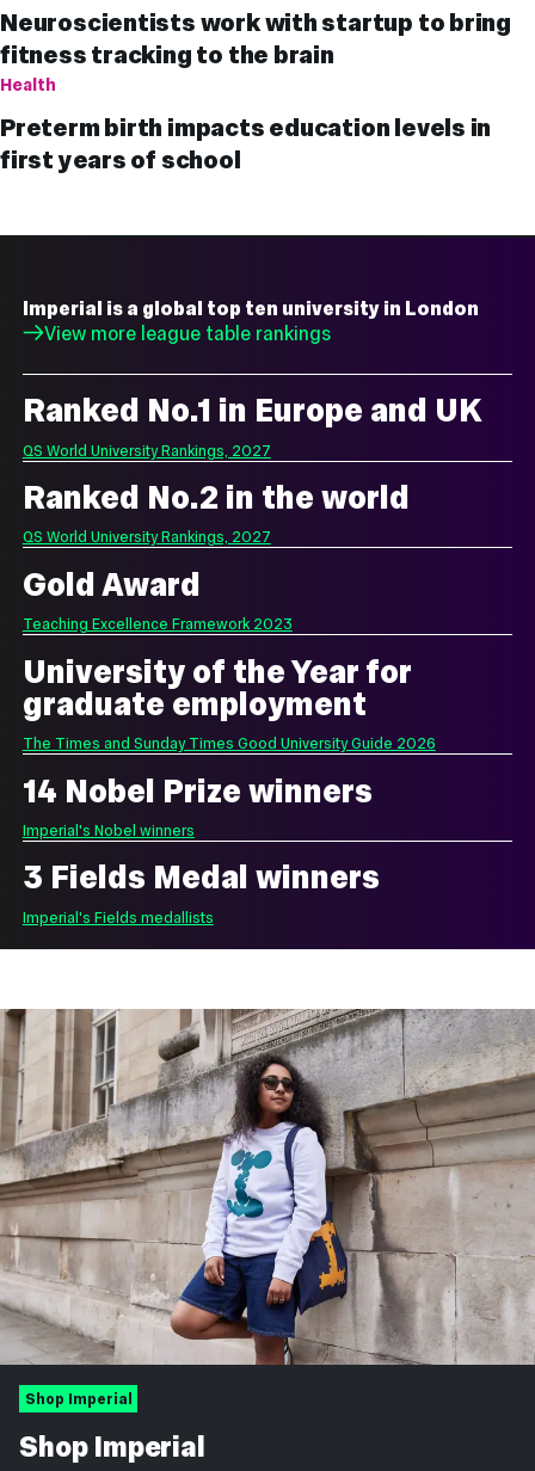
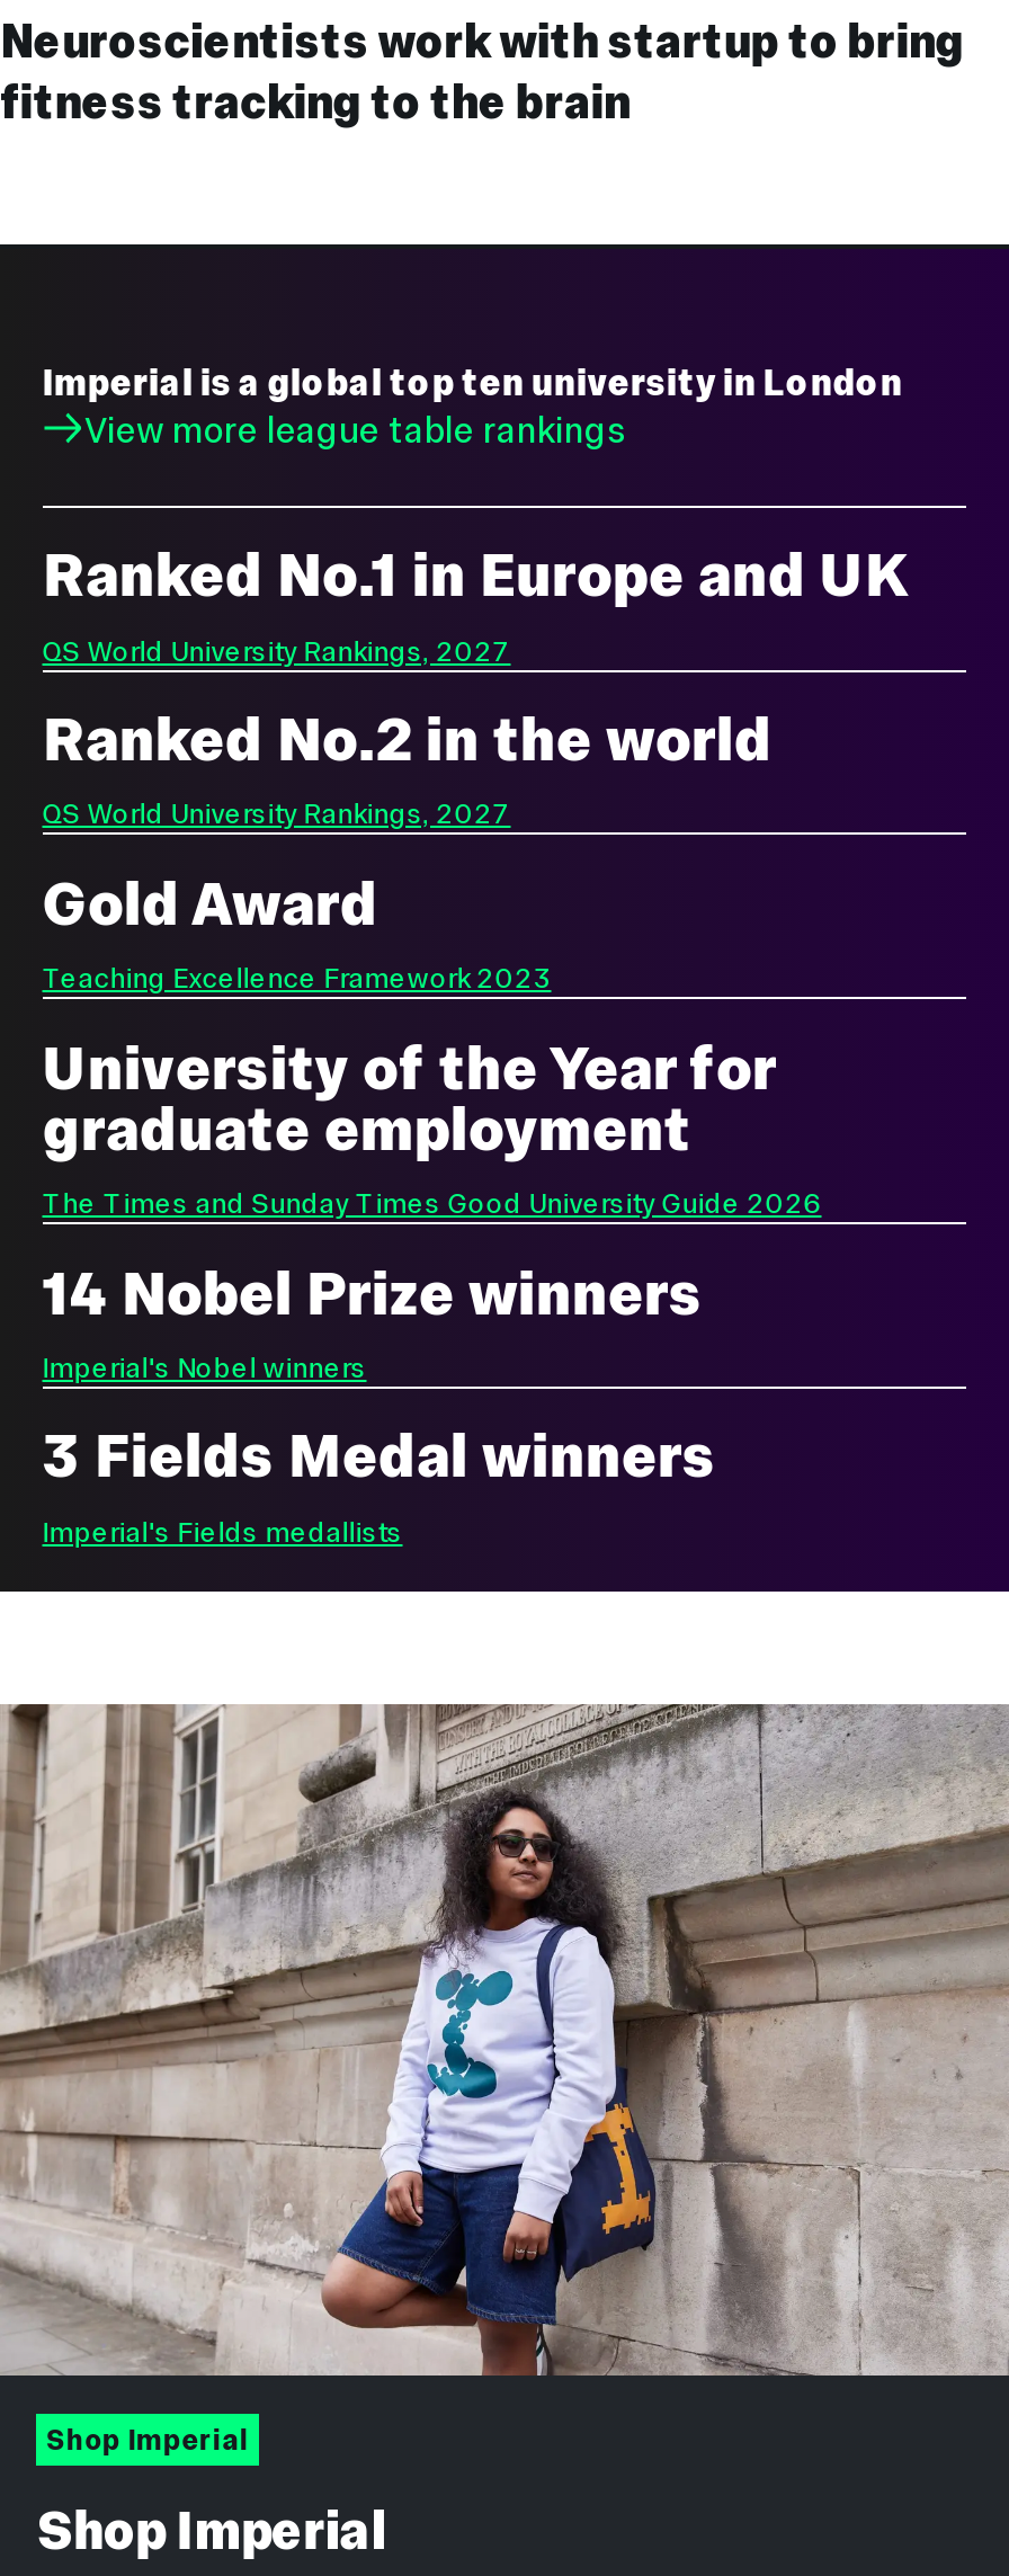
- Health
- Preterm birth impacts education levels in
- first years of school
